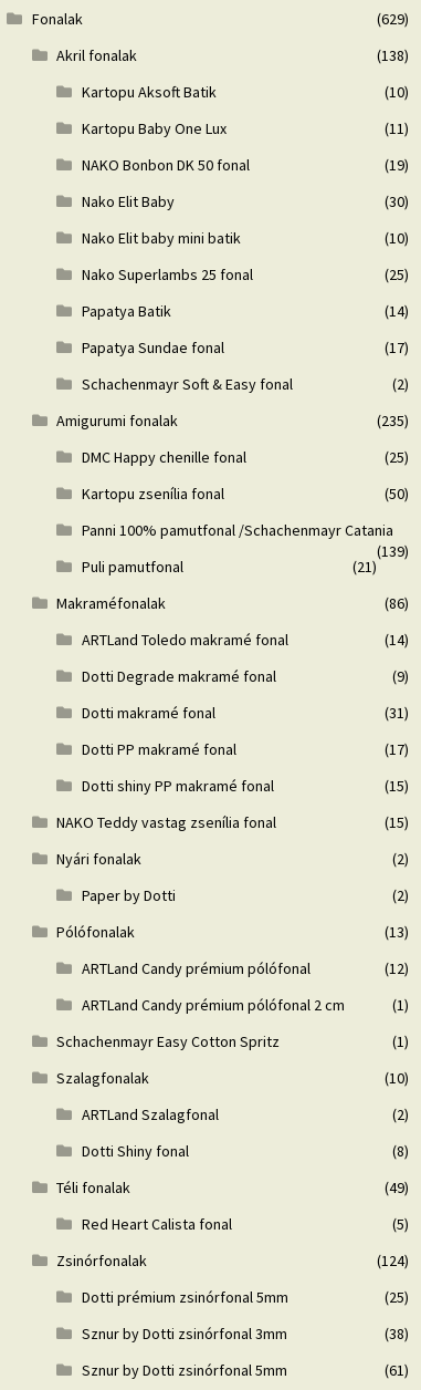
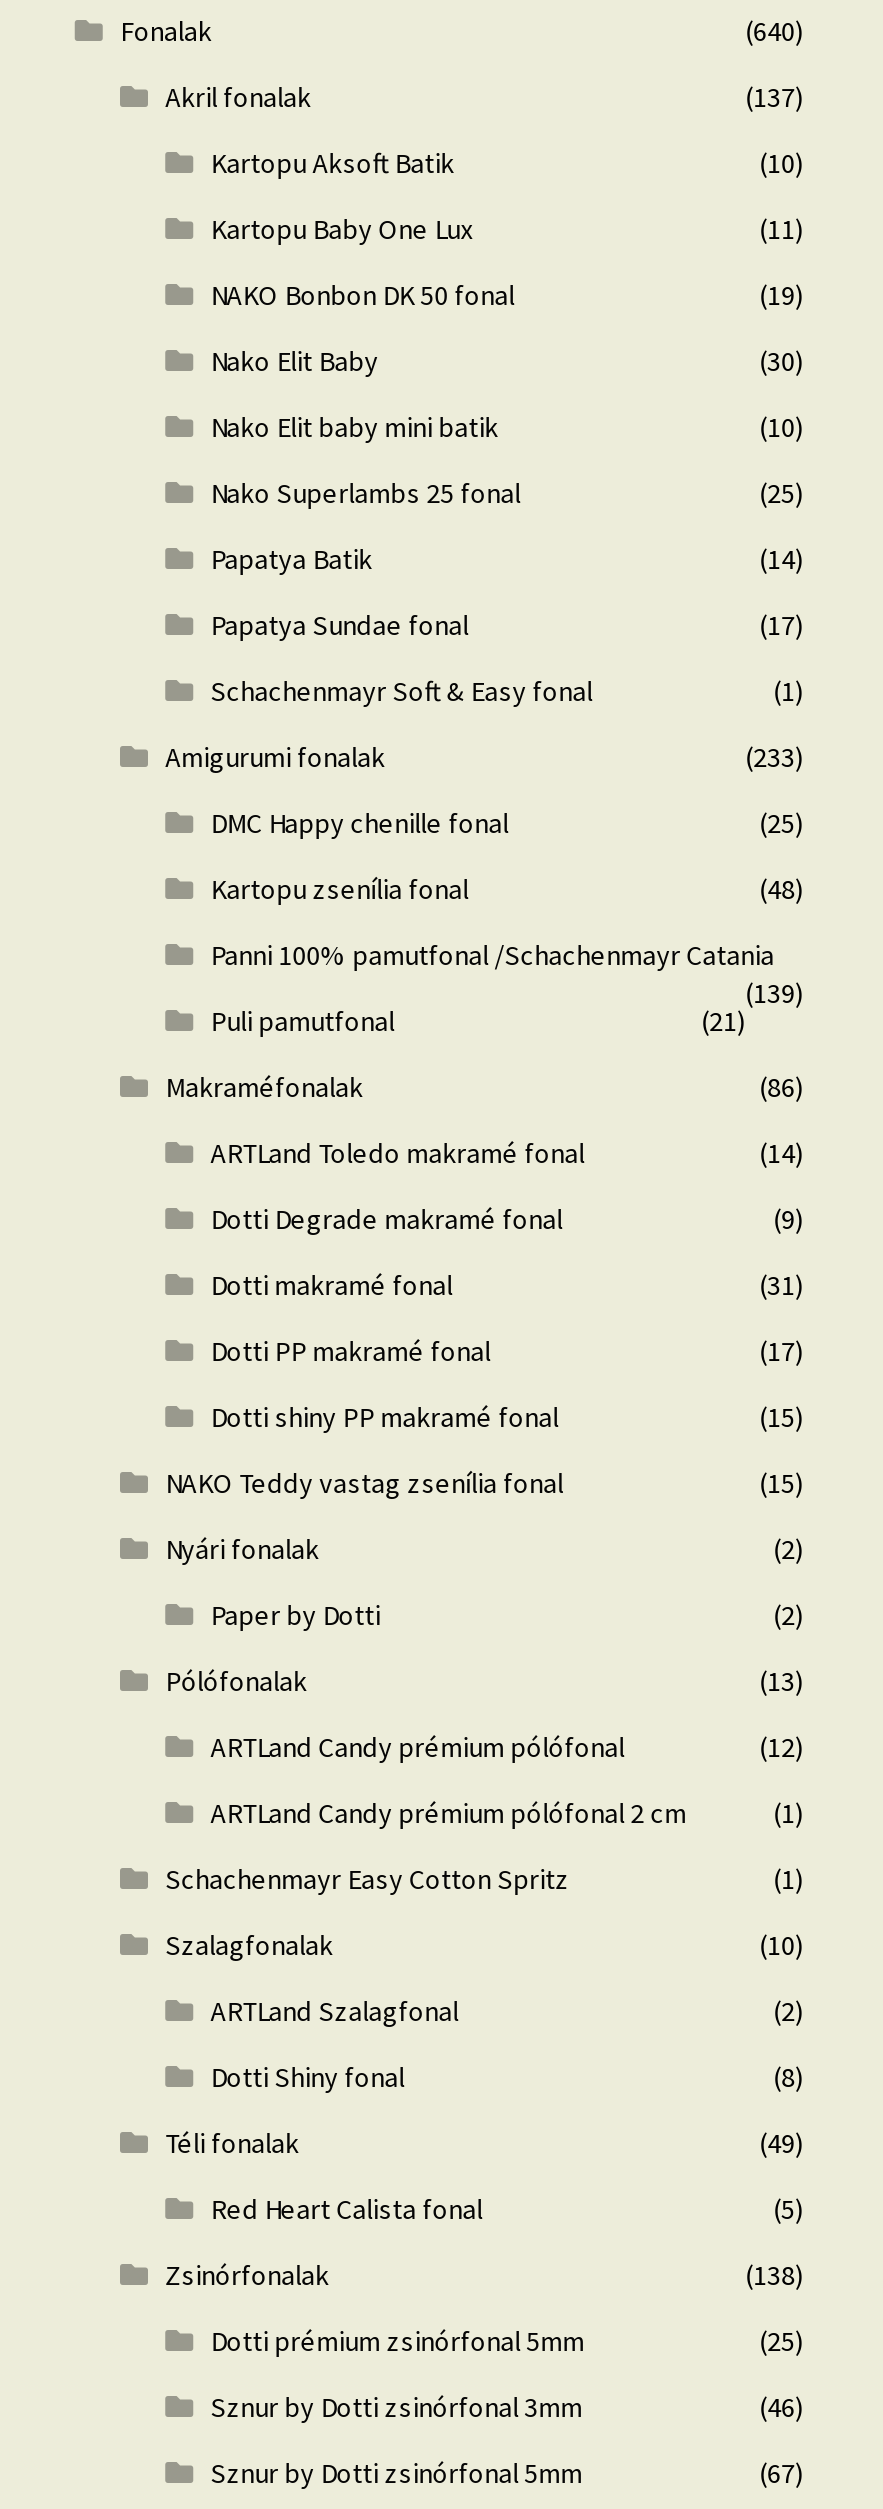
- (629)
+ (640)

- (138)
+ (137)

- (2)
+ (1)

- (235)
+ (233)

- (50)
+ (48)

- (124)
+ (138)

- (38)
+ (46)

- (61)
+ (67)
